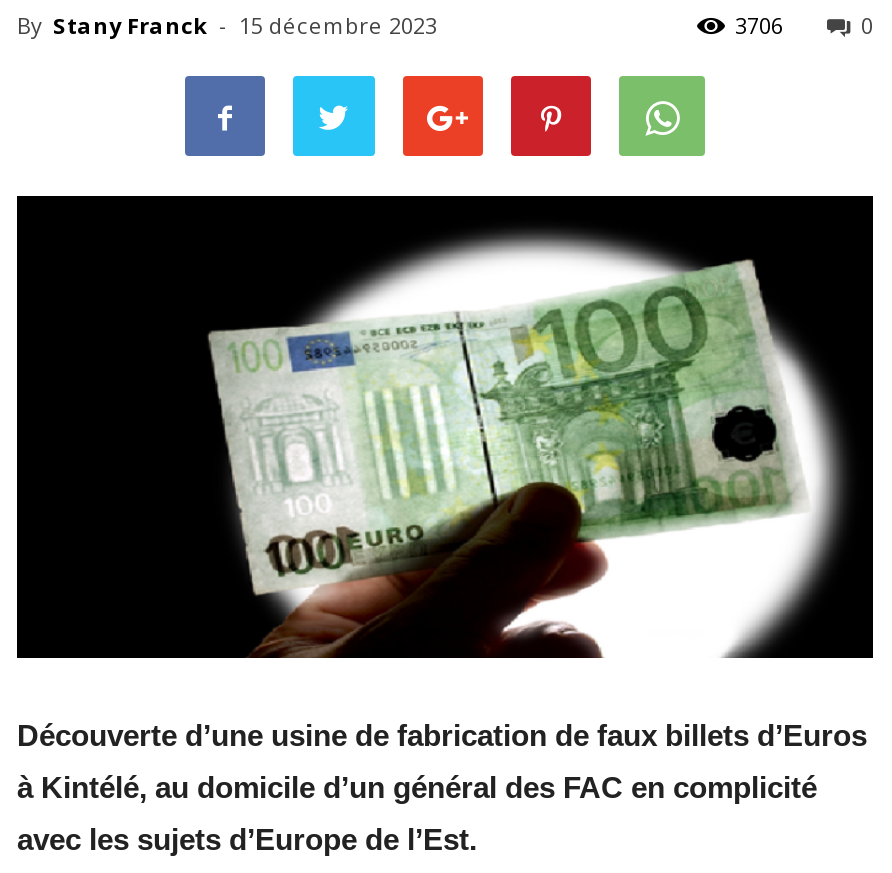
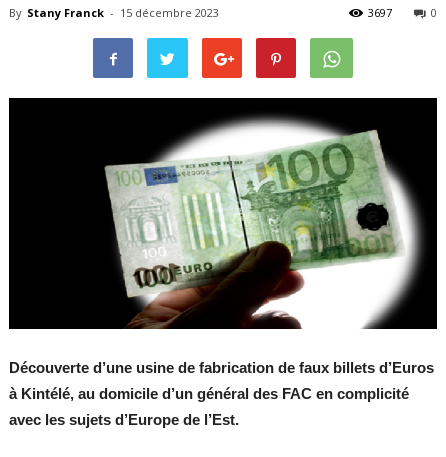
- 3706
+ 3697
